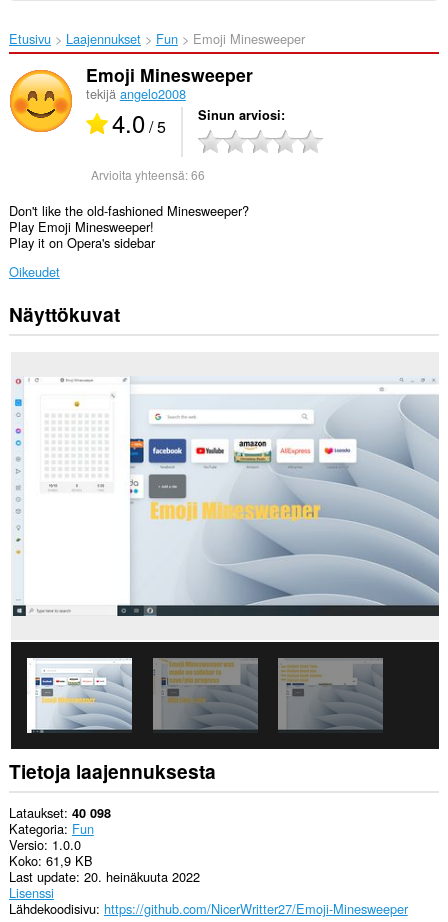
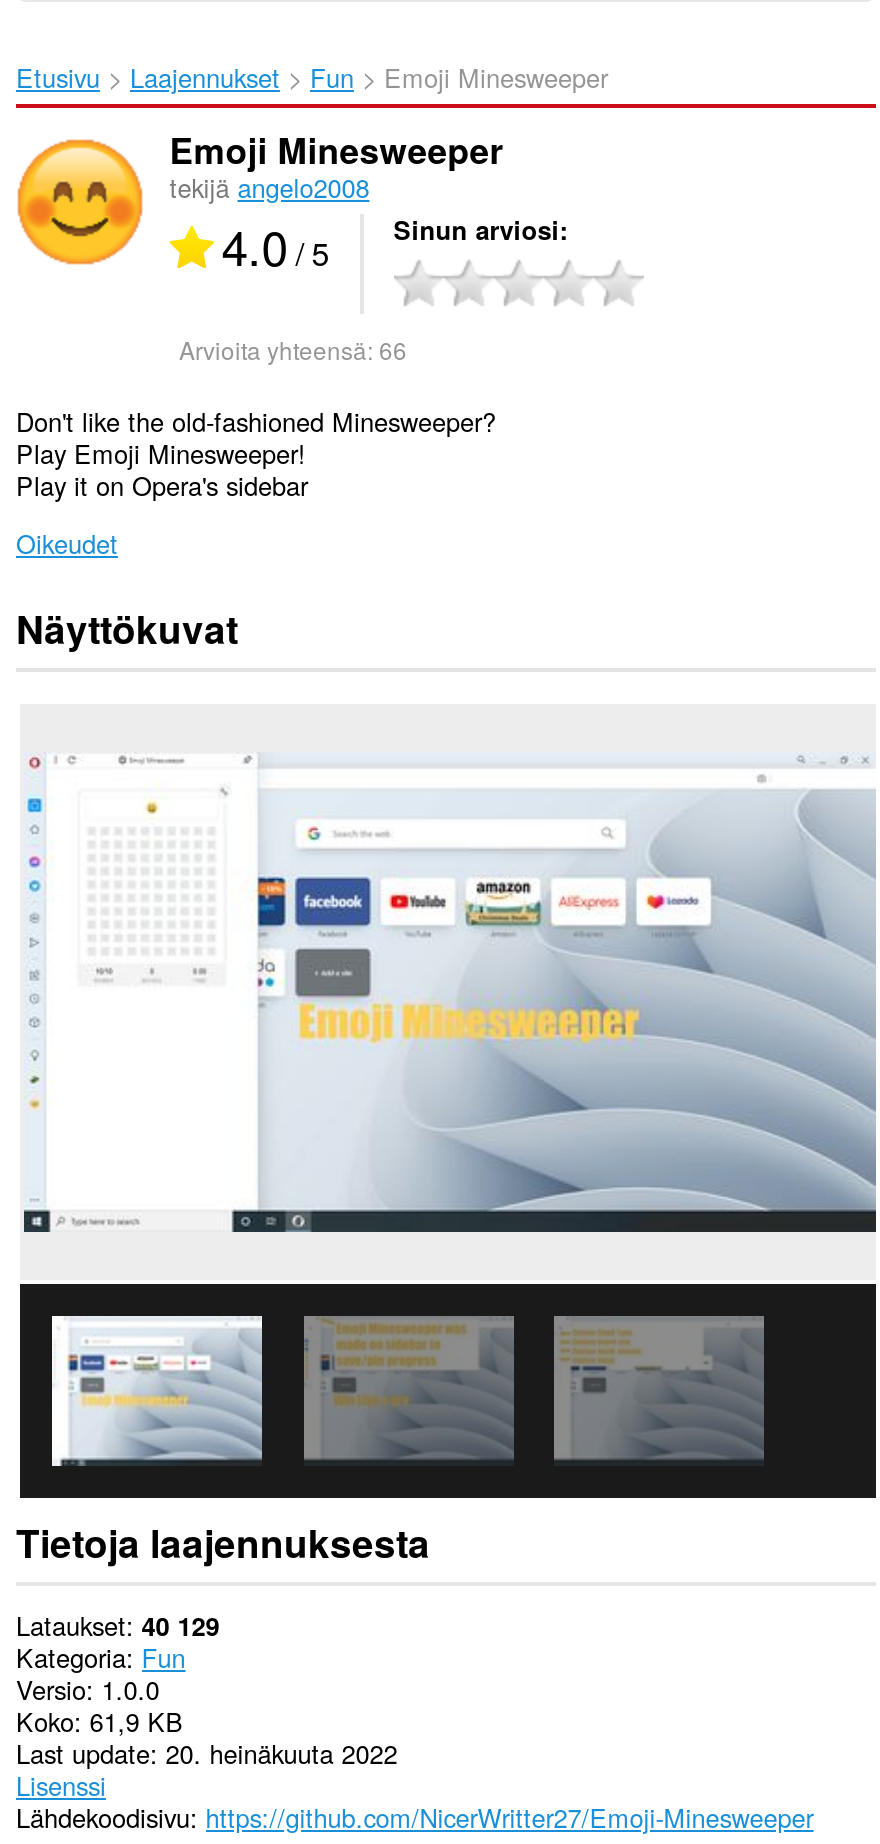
- Lataukset 40 098
+ Lataukset 40 129
